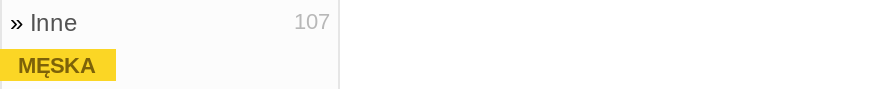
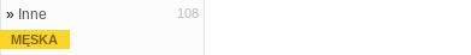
- 107
+ 108
